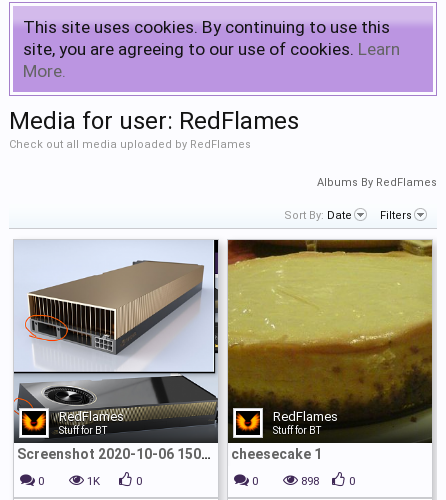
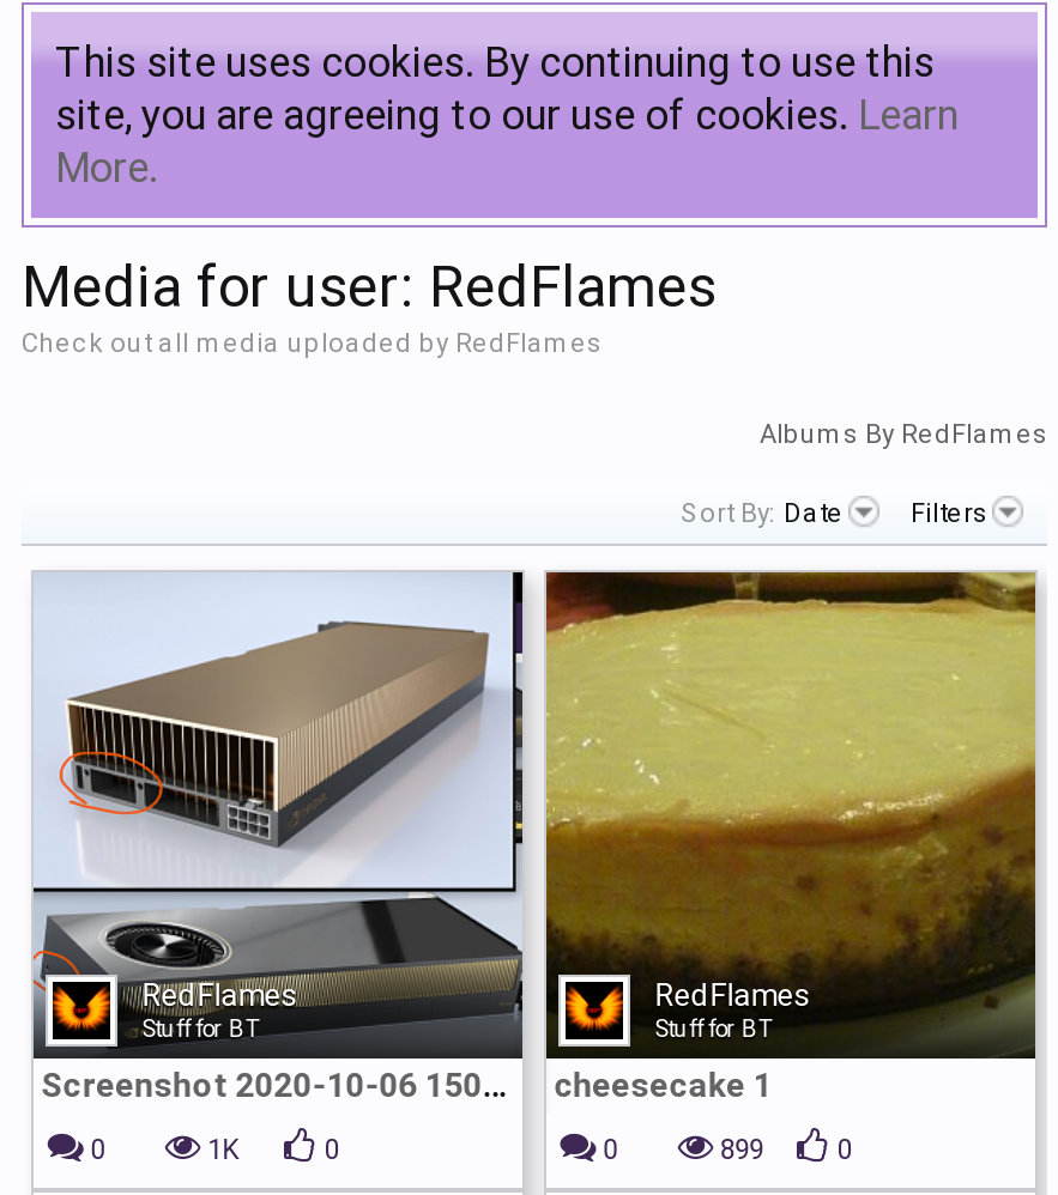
- 898 0
+ 899 0
